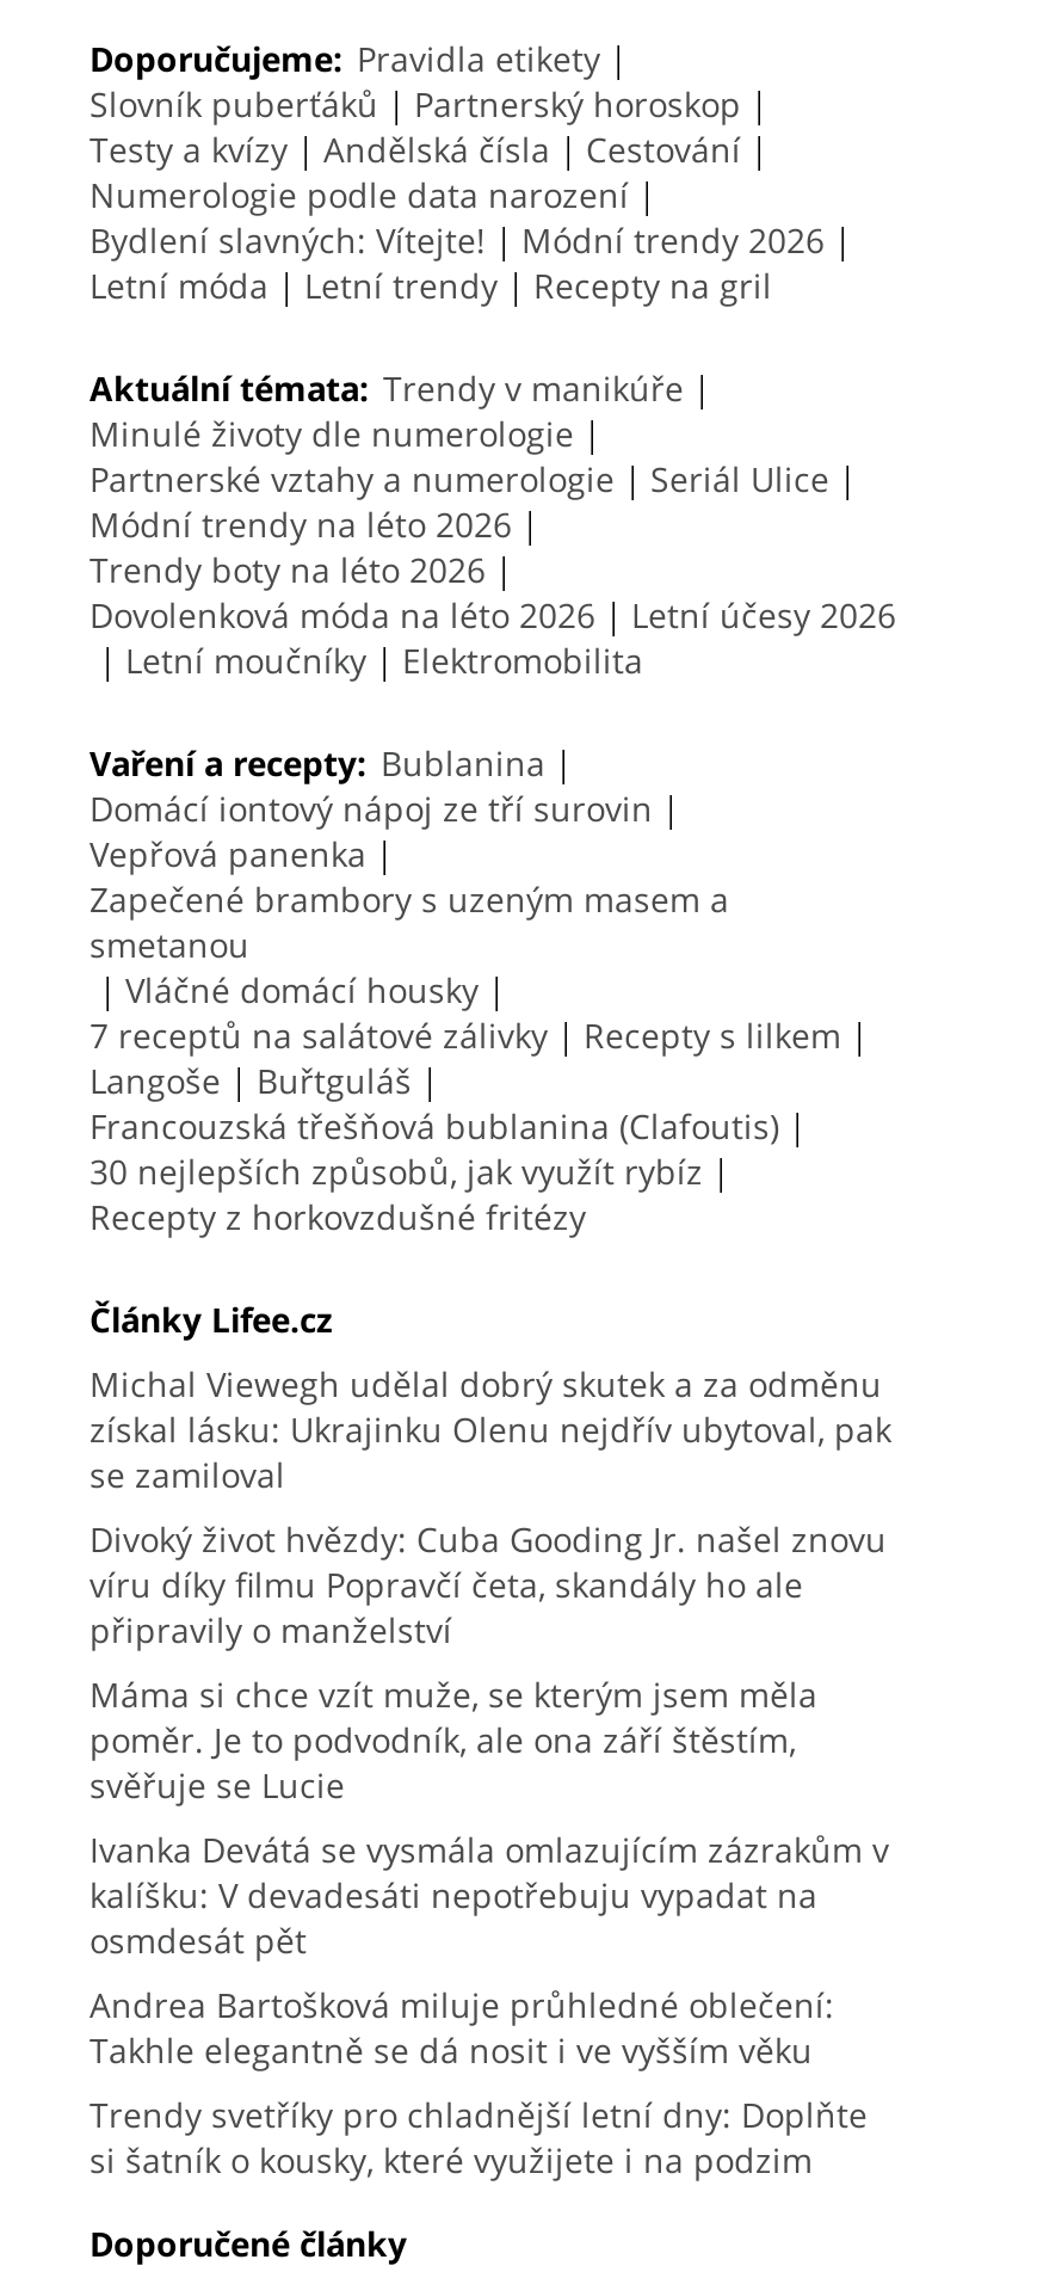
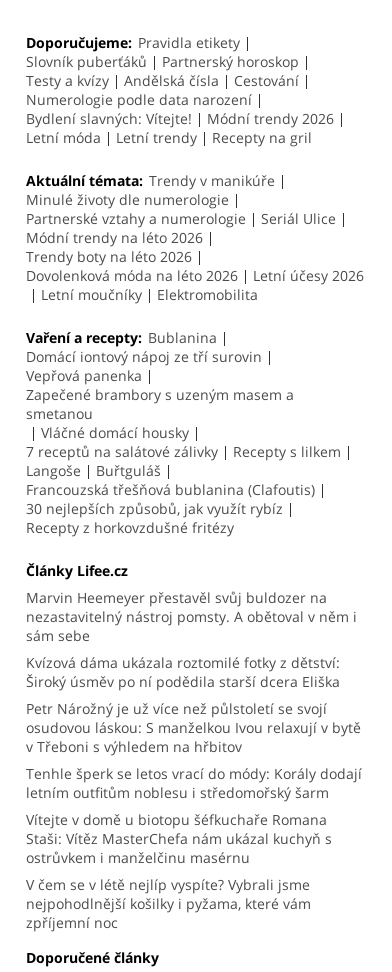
- Michal Viewegh udělal dobrý skutek a za odměnu
- získal lásku: Ukrajinku Olenu nejdřív ubytoval, pak
- se zamiloval
- Divoký život hvězdy: Cuba Gooding Jr. našel znovu
- víru díky filmu Popravčí četa, skandály ho ale
- připravily o manželství
- Máma si chce vzít muže, se kterým jsem měla
- poměr. Je to podvodník, ale ona září štěstím,
- svěřuje se Lucie
- Ivanka Devátá se vysmála omlazujícím zázrakům v
- kalíšku: V devadesáti nepotřebuju vypadat na
- osmdesát pět
- Andrea Bartošková miluje průhledné oblečení:
- Takhle elegantně se dá nosit i ve vyšším věku
- Trendy svetříky pro chladnější letní dny: Doplňte
- si šatník o kousky, které využijete i na podzim
+ Marvin Heemeyer přestavěl svůj buldozer na
+ nezastavitelný nástroj pomsty. A obětoval v něm i
+ sám sebe
+ Kvízová dáma ukázala roztomilé fotky z dětství:
+ Široký úsměv po ní podědila starší dcera Eliška
+ Petr Nárožný je už více než půlstoletí se svojí
+ osudovou láskou: S manželkou Ivou relaxují v bytě
+ v Třeboni s výhledem na hřbitov
+ Tenhle šperk se letos vrací do módy: Korály dodají
+ letním outfitům noblesu i středomořský šarm
+ Vítejte v domě u biotopu šéfkuchaře Romana
+ Staši: Vítěz MasterChefa nám ukázal kuchyň s
+ ostrůvkem i manželčinu masérnu
+ V čem se v létě nejlíp vyspíte? Vybrali jsme
+ nejpohodlnější košilky i pyžama, které vám
+ zpříjemní noc
